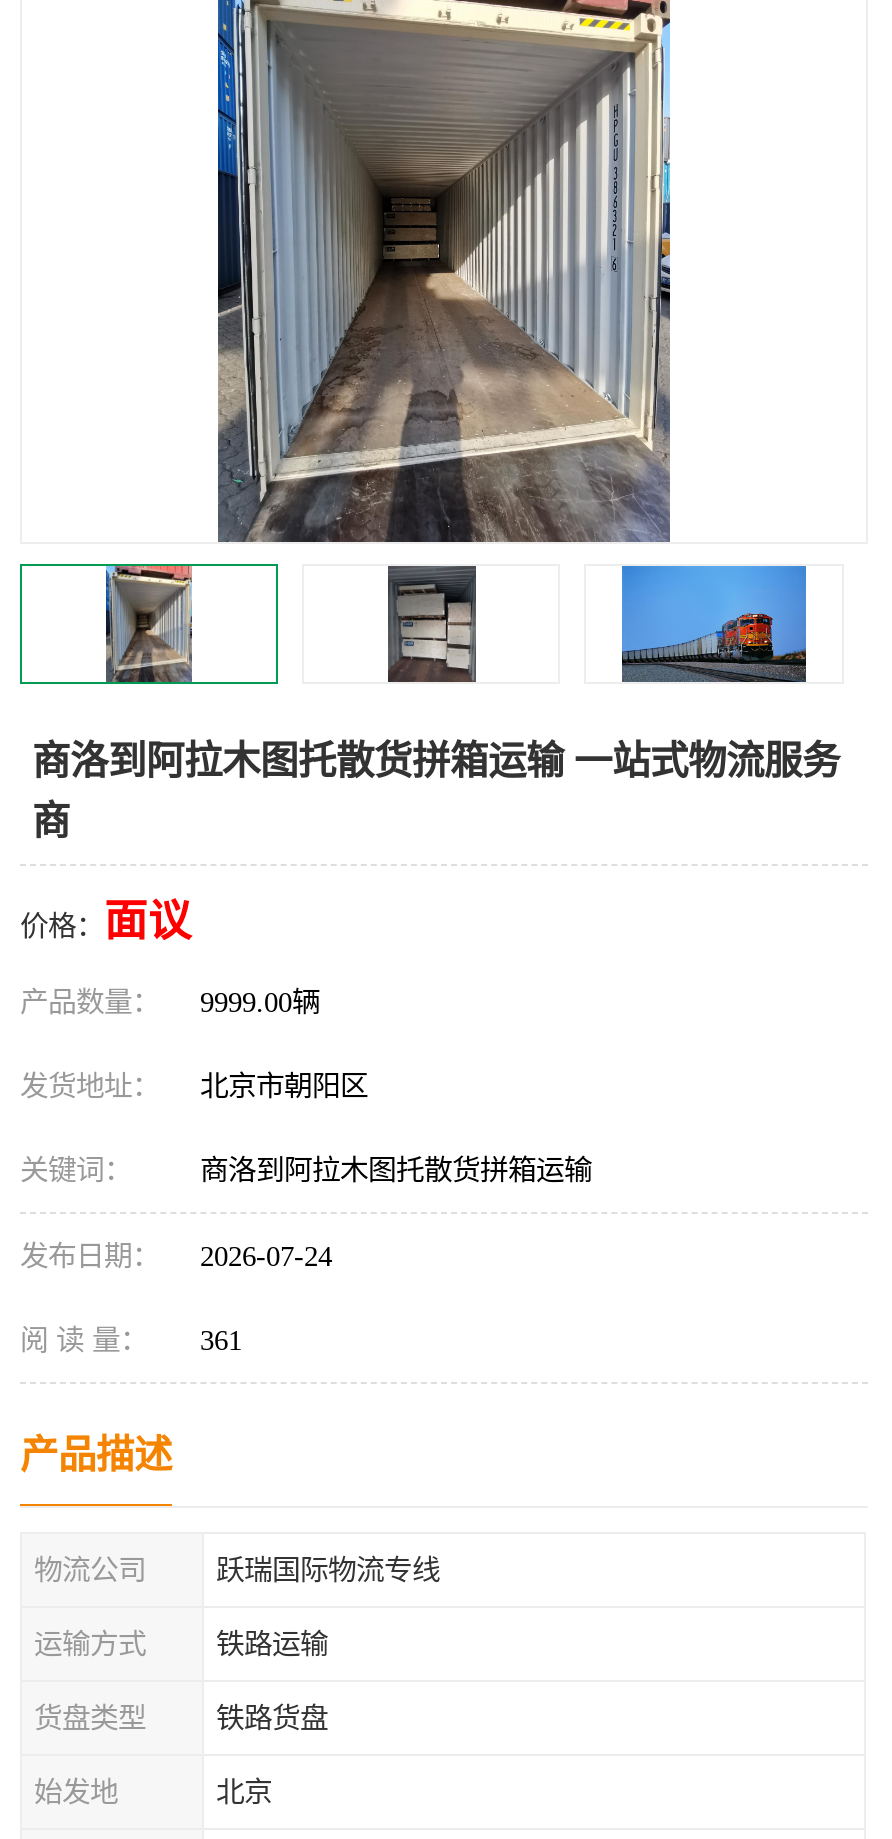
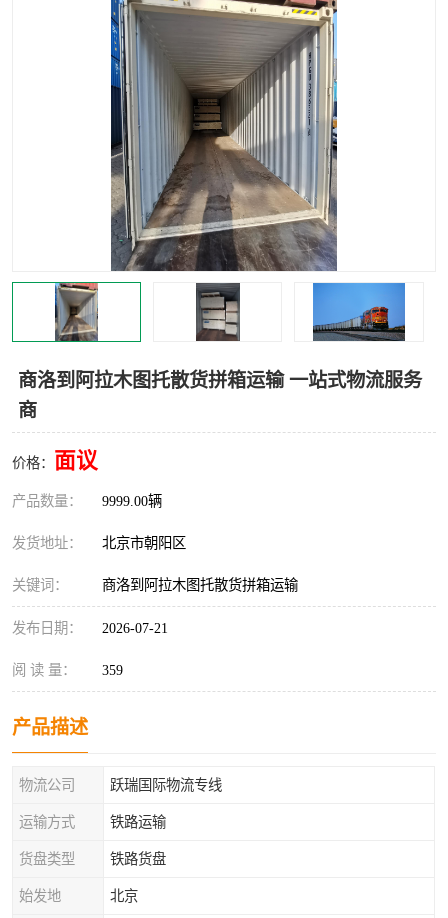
- 发布日期： 2026-07-24
+ 发布日期： 2026-07-21

- 阅 读 量： 361
+ 阅 读 量： 359
